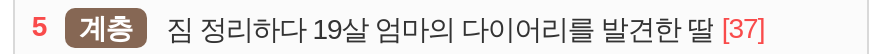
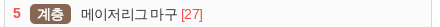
- 짐 정리하다 19살 엄마의 다이어리를 발견한 딸 [37]
+ 메이저리그 마구 [27]
